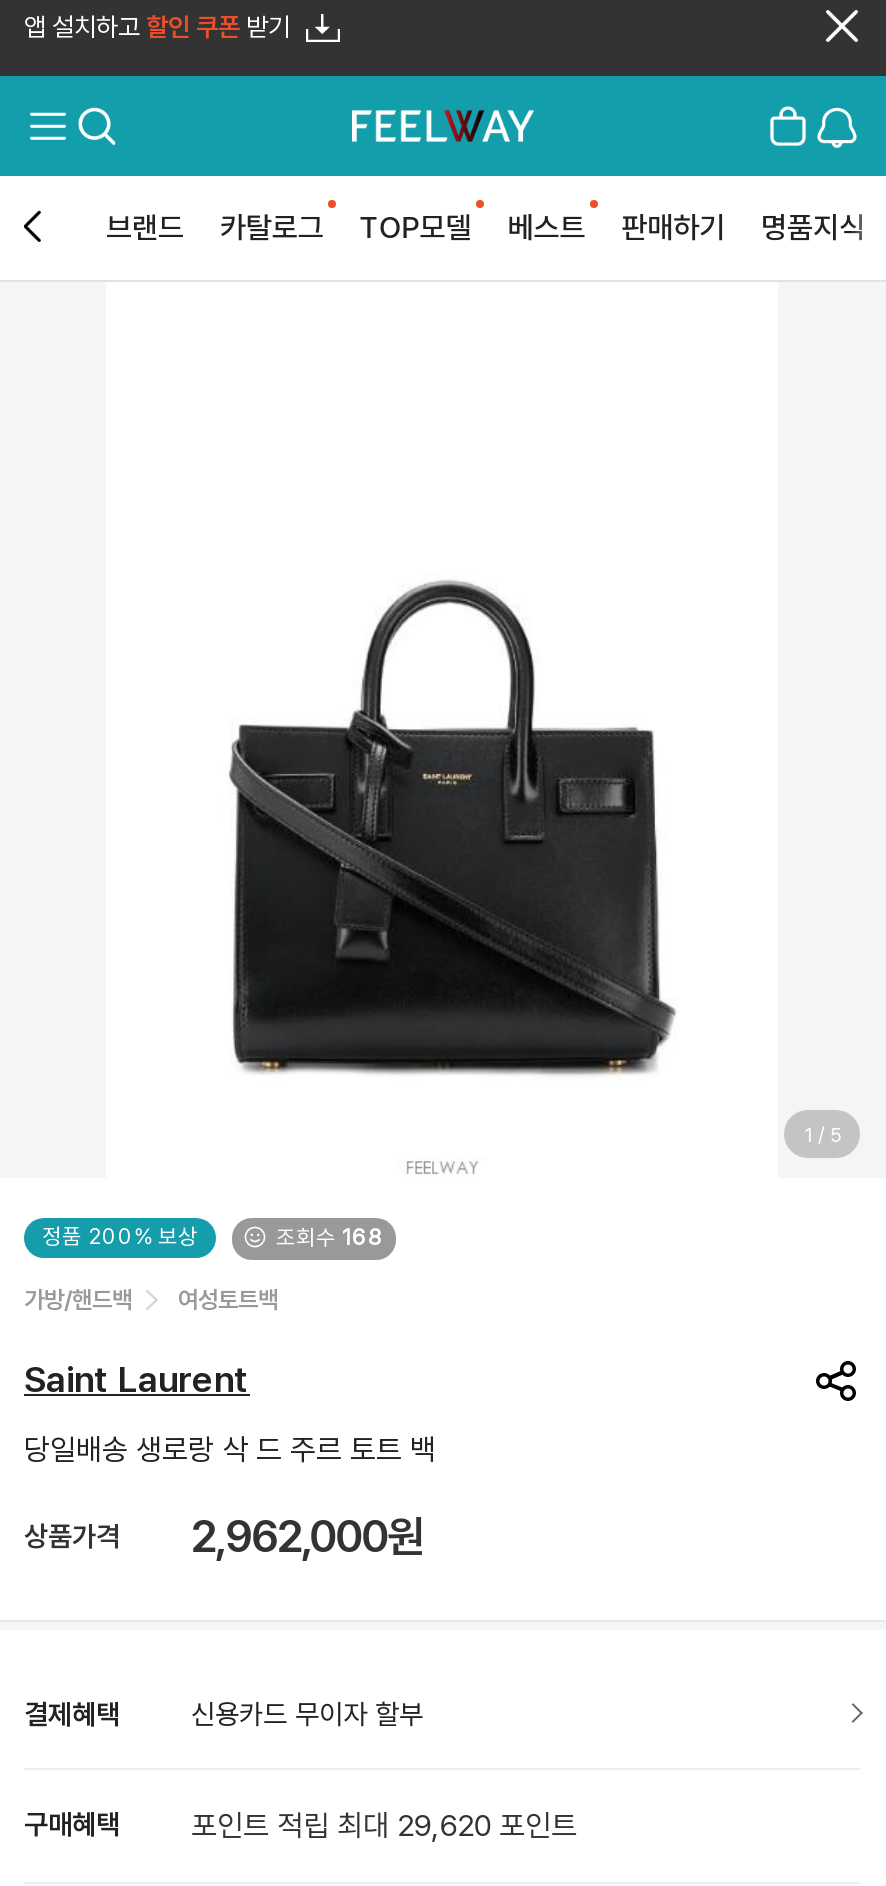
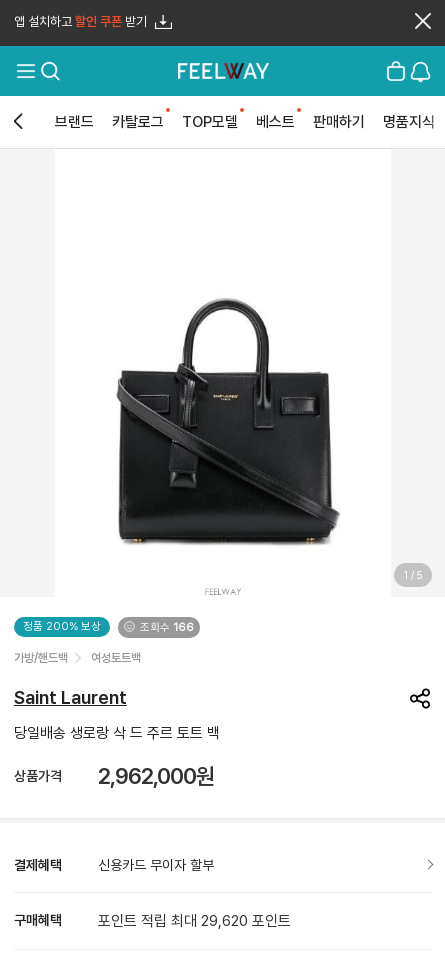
- 조회수 168
+ 조회수 166
